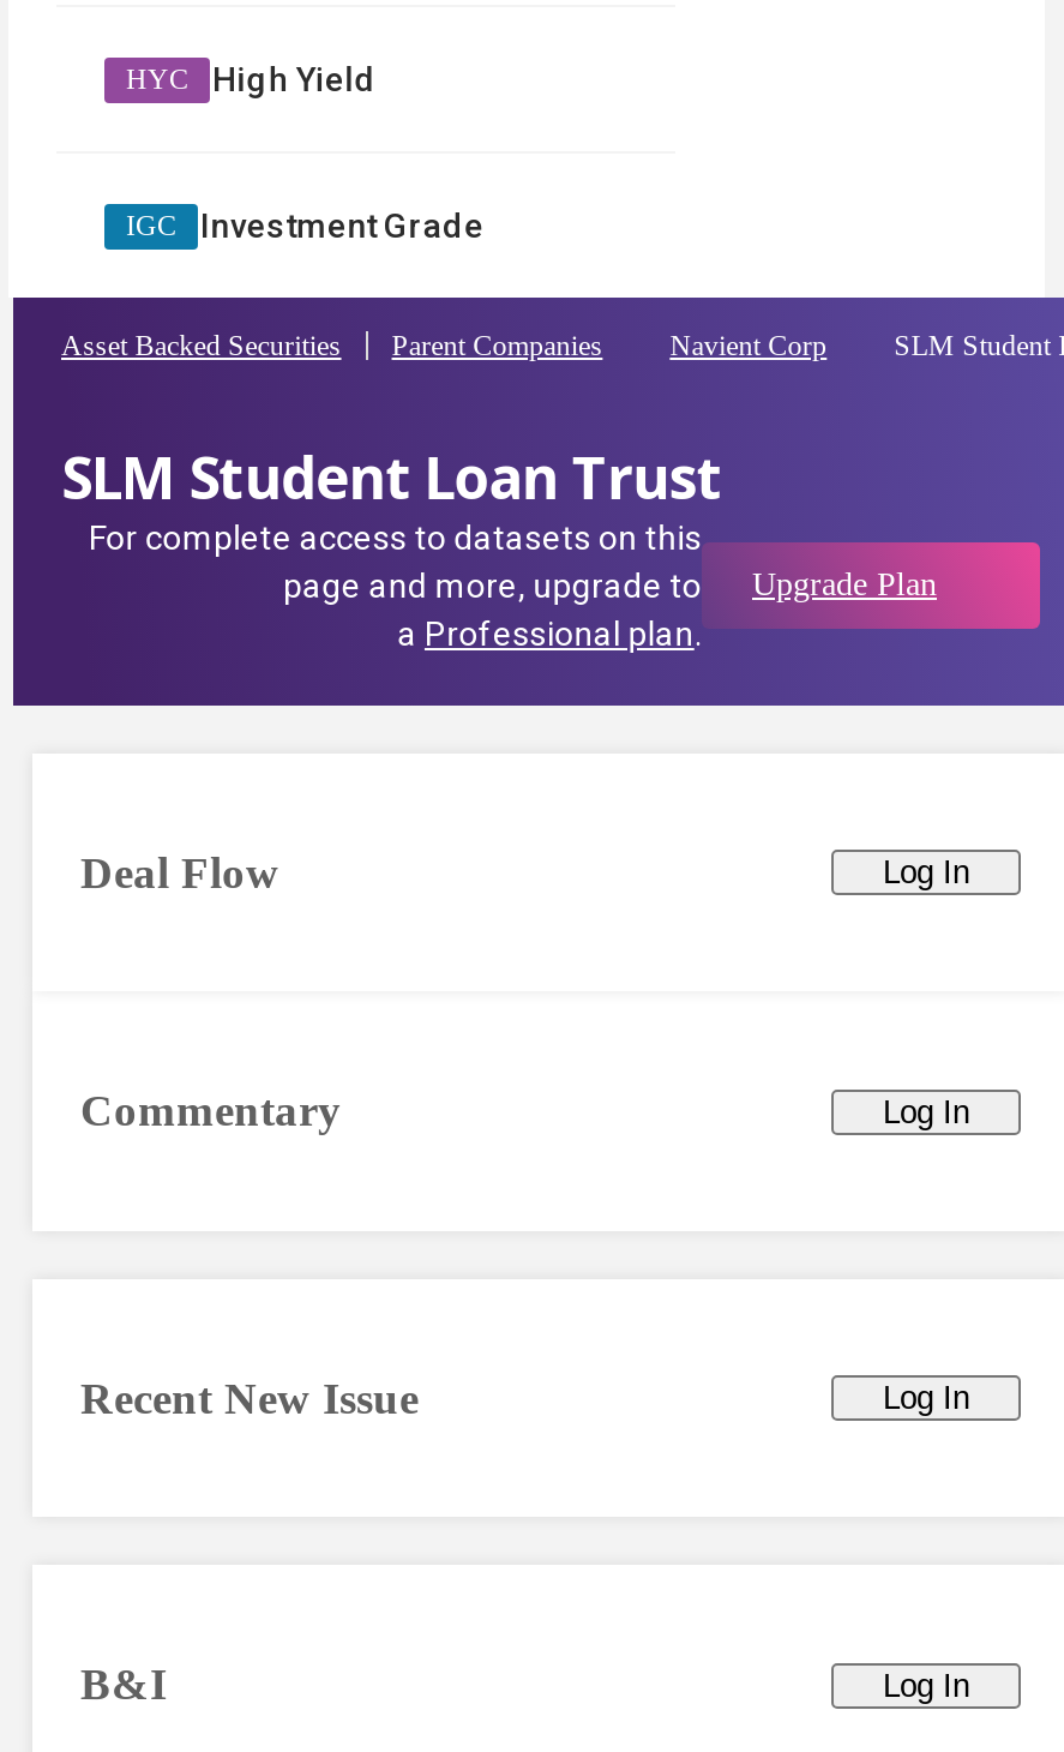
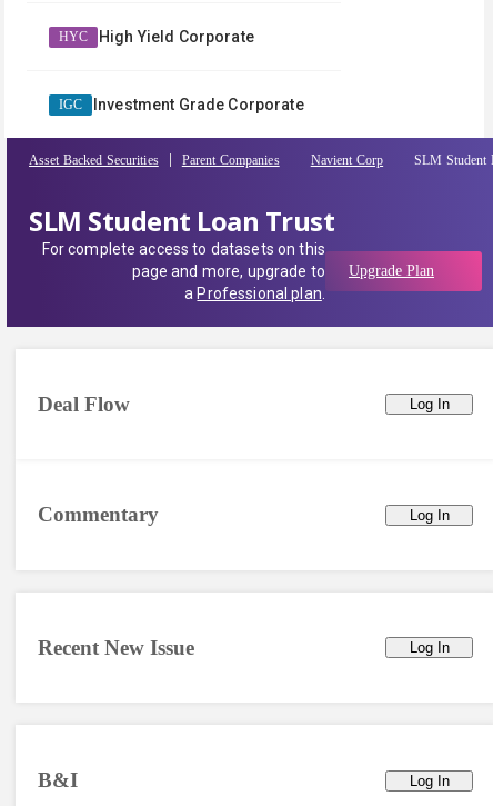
- High Yield
+ High Yield Corporate

- Investment Grade
+ Investment Grade Corporate
